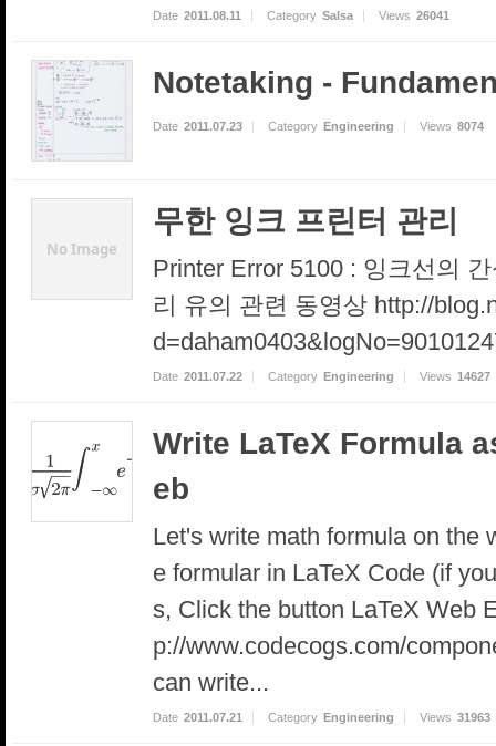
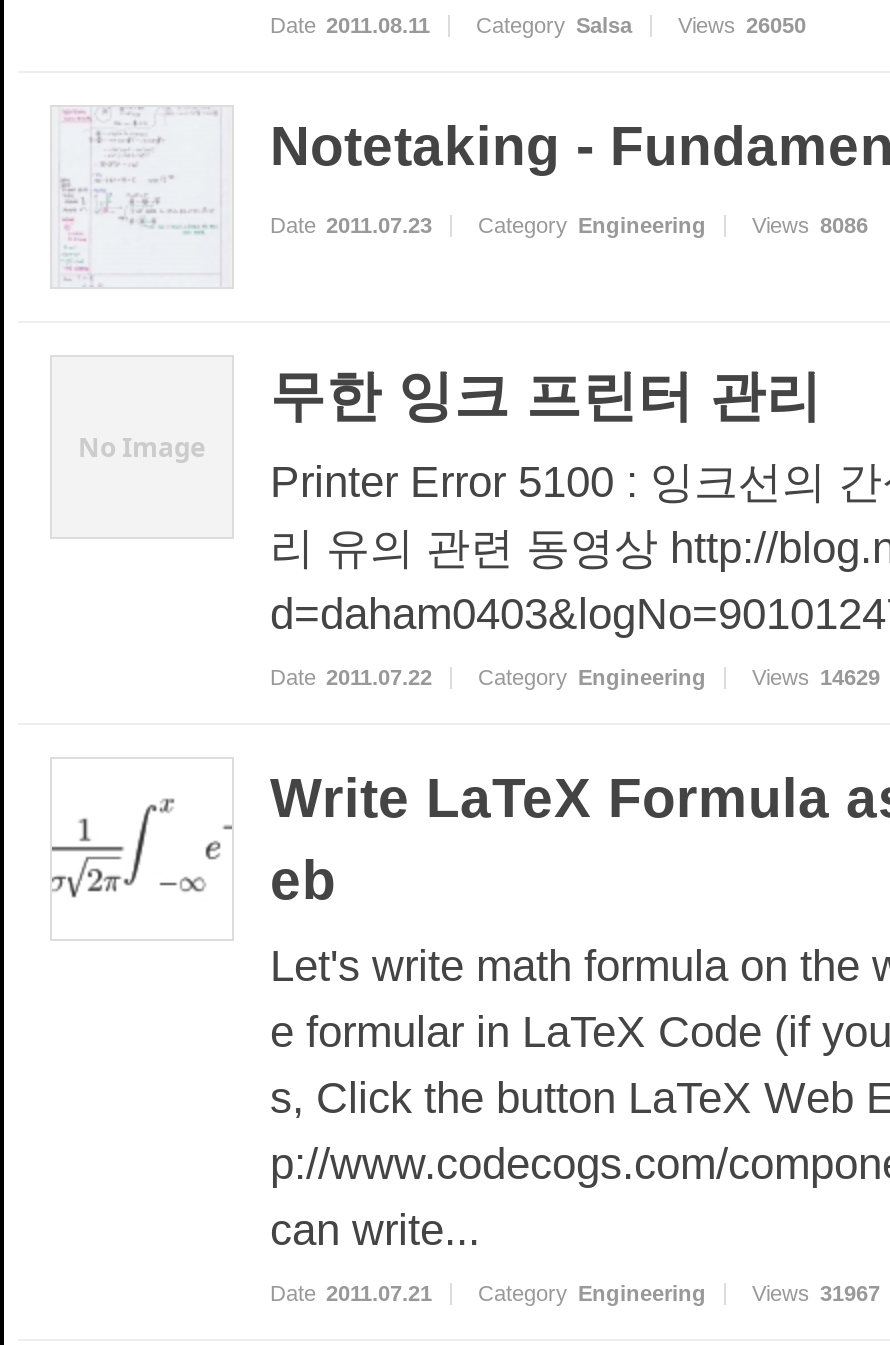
- Date 2011.08.11 Category Salsa Views 26041
+ Date 2011.08.11 Category Salsa Views 26050

- Date 2011.07.23 Category Engineering Views 8074
+ Date 2011.07.23 Category Engineering Views 8086

- Date 2011.07.22 Category Engineering Views 14627
+ Date 2011.07.22 Category Engineering Views 14629

- Date 2011.07.21 Category Engineering Views 31963
+ Date 2011.07.21 Category Engineering Views 31967
